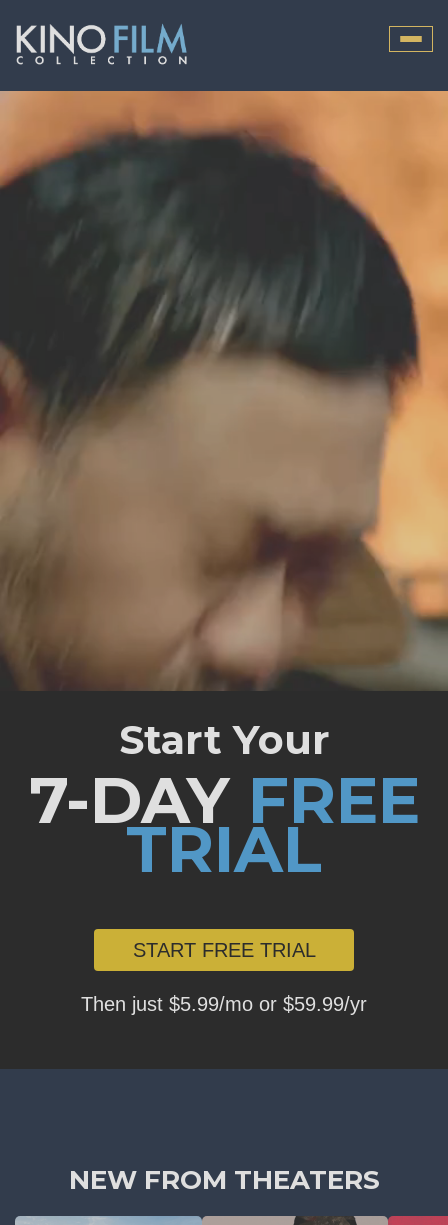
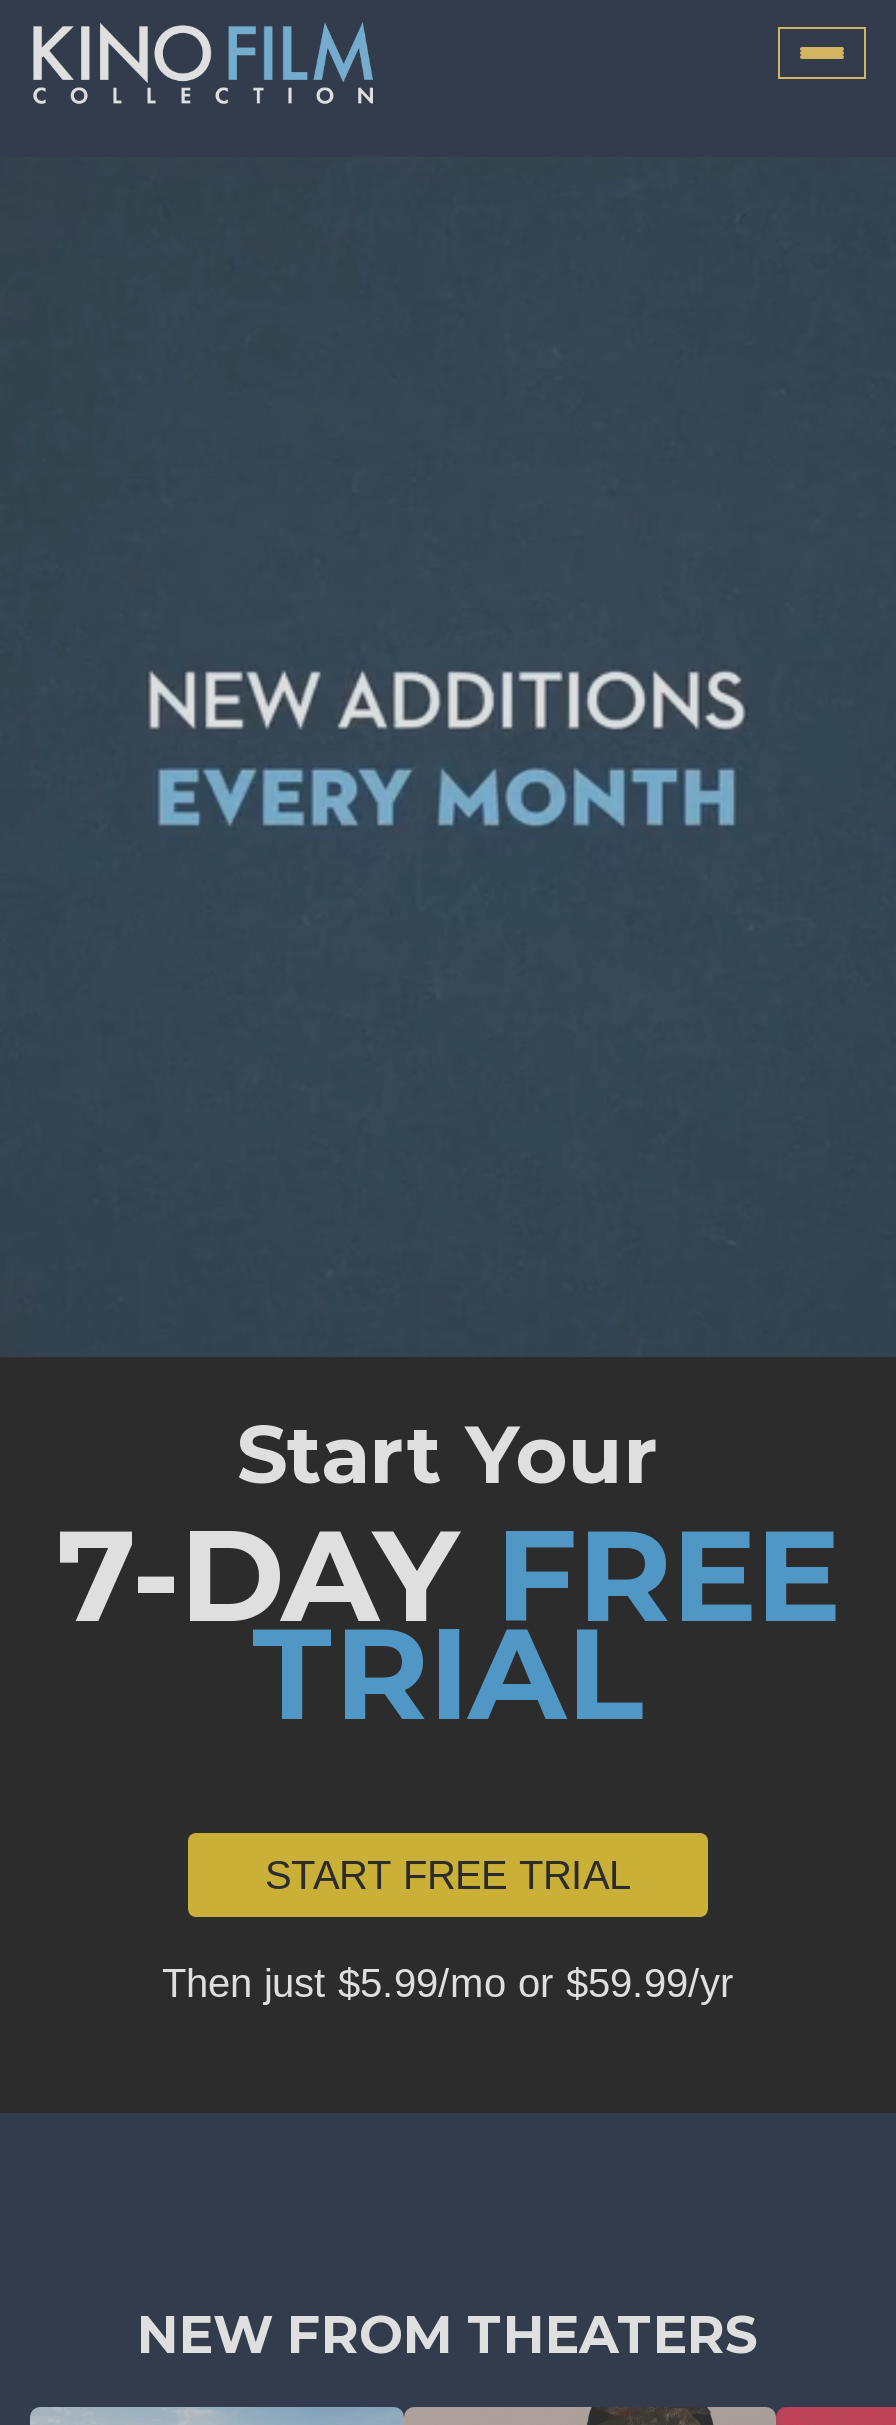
- [image]
